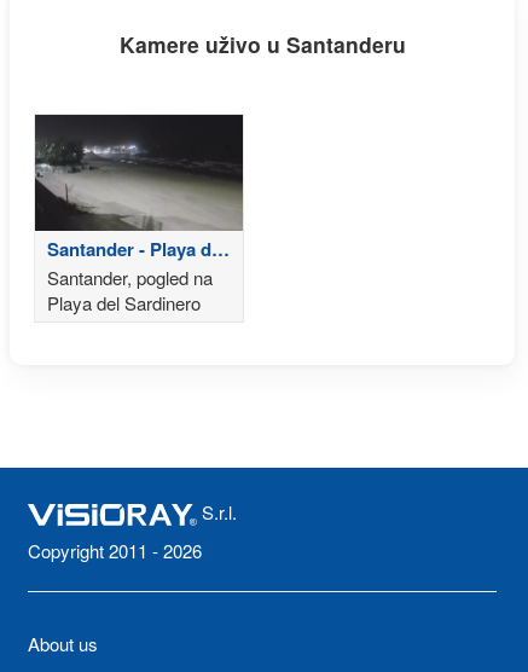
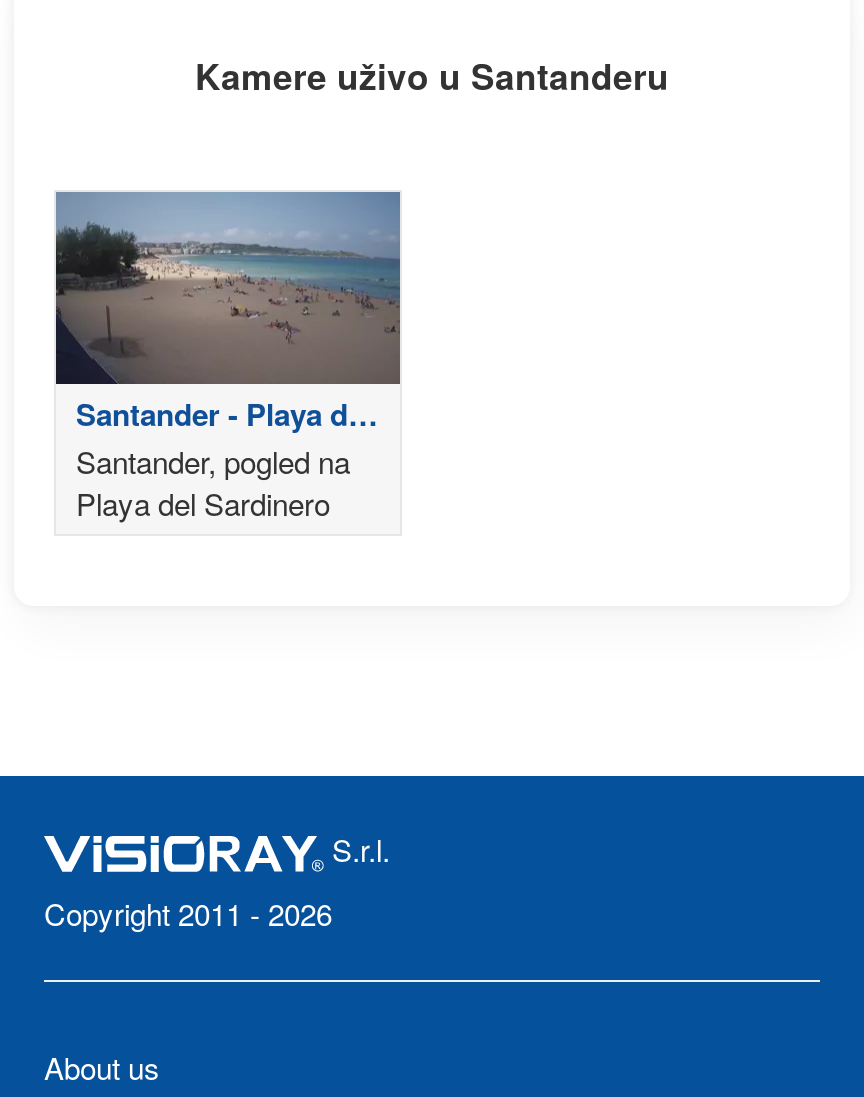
- [image]
+ [image]
